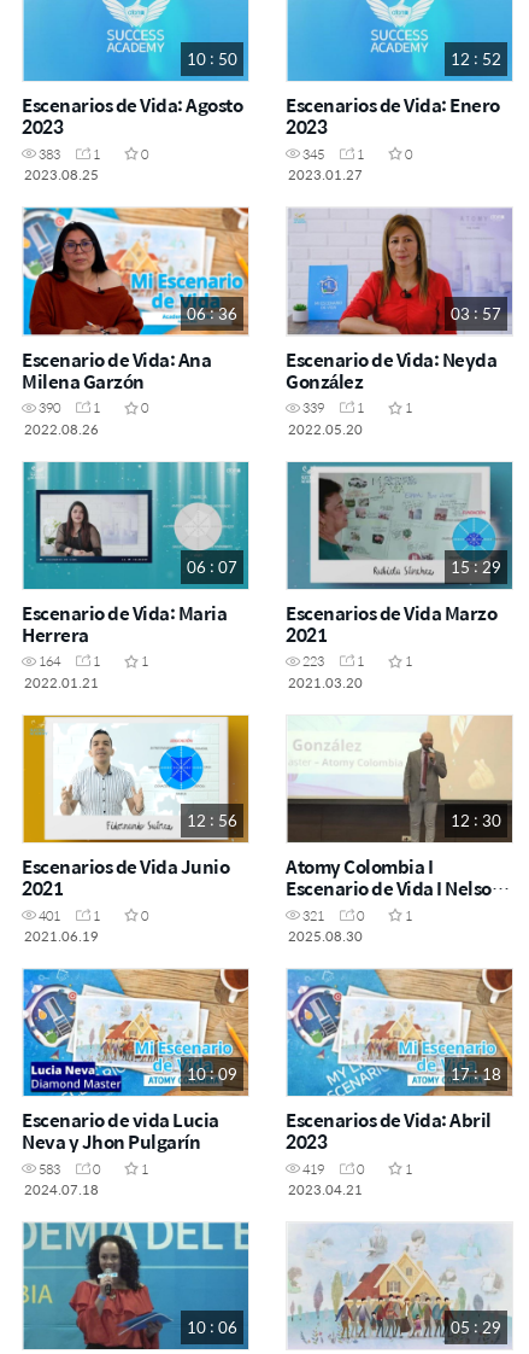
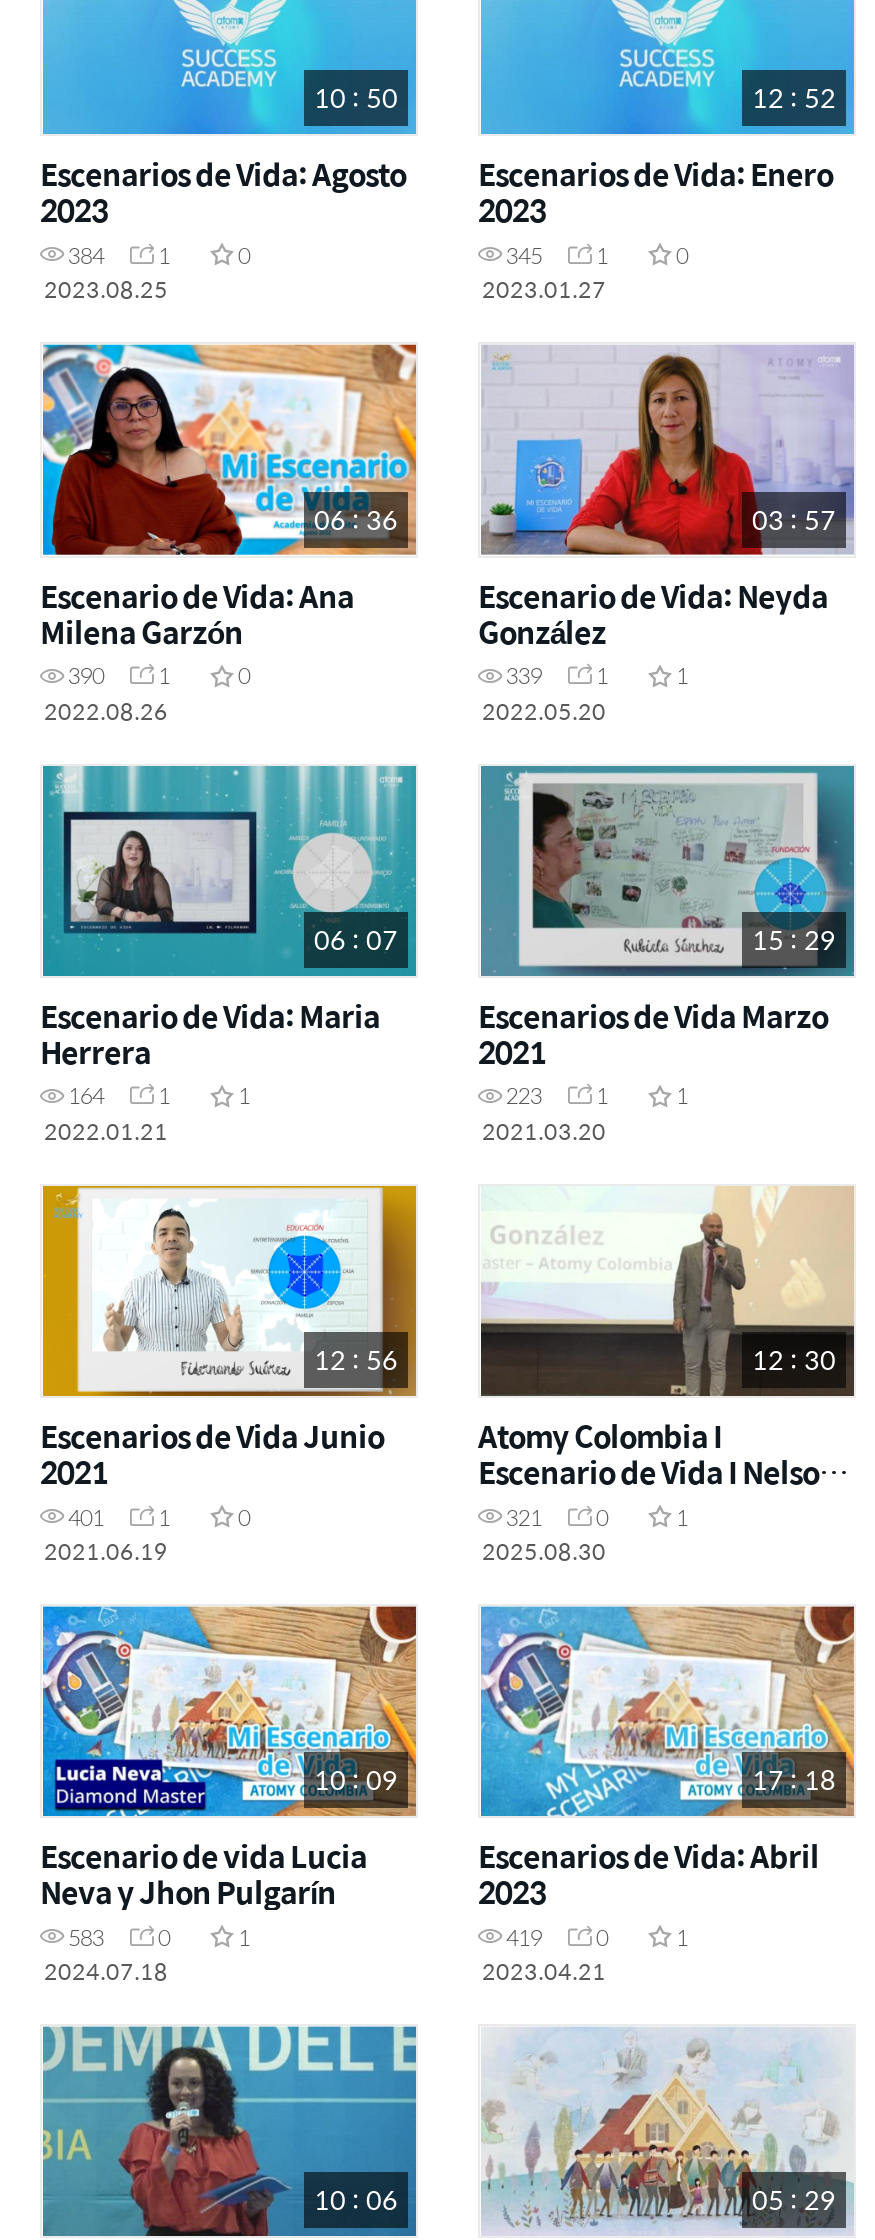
- 383 1 0
+ 384 1 0
